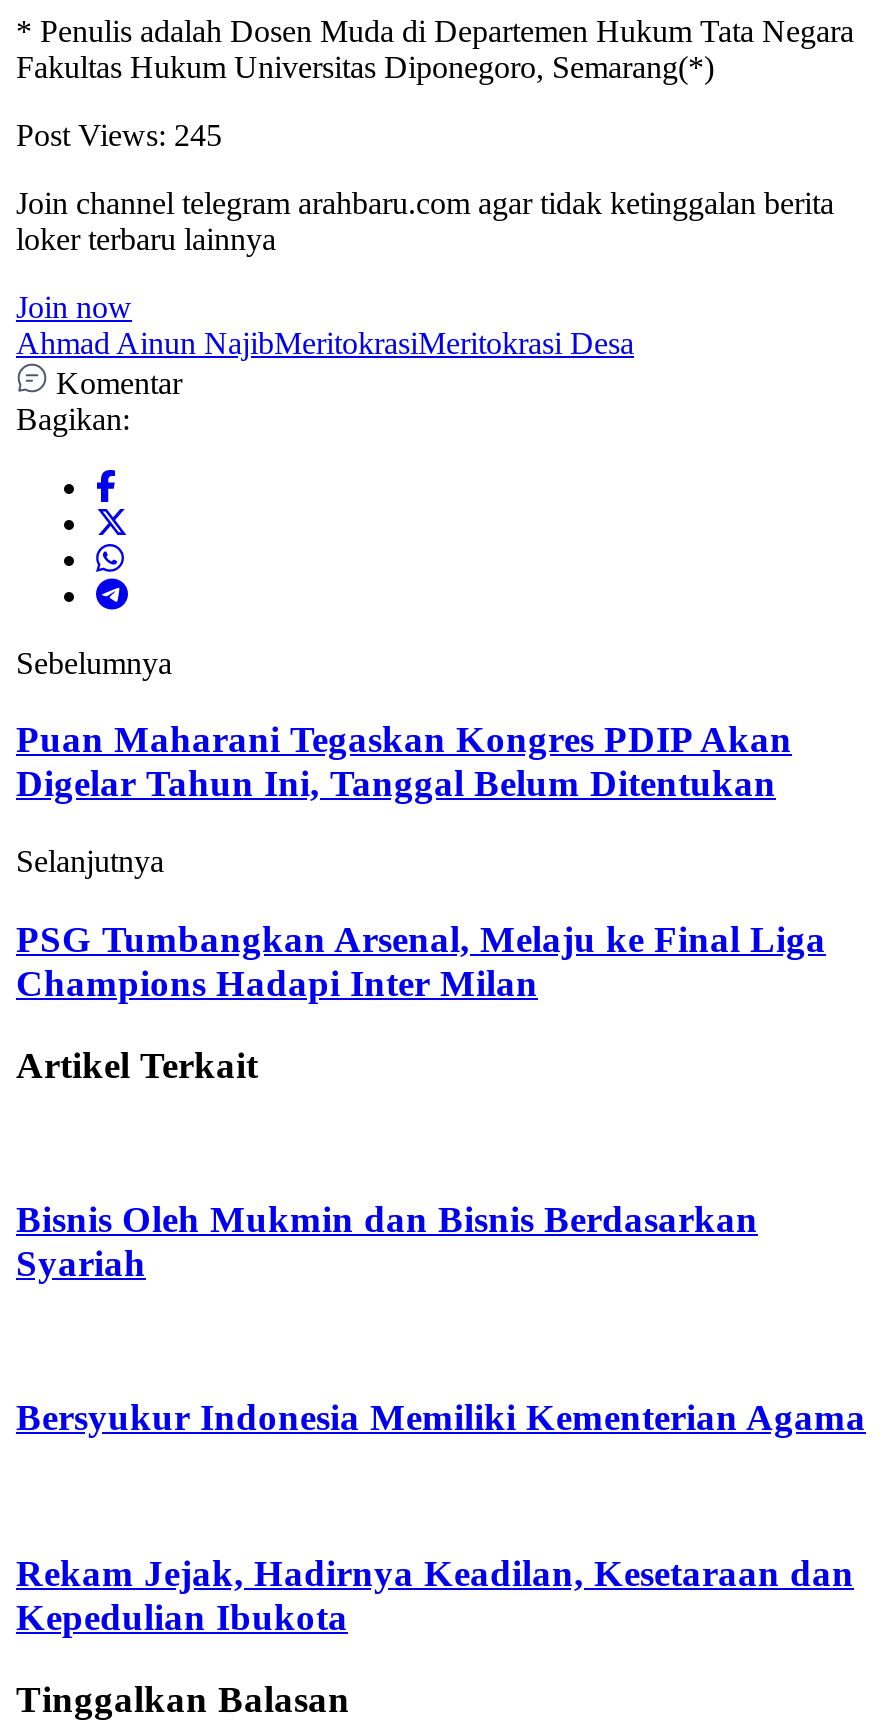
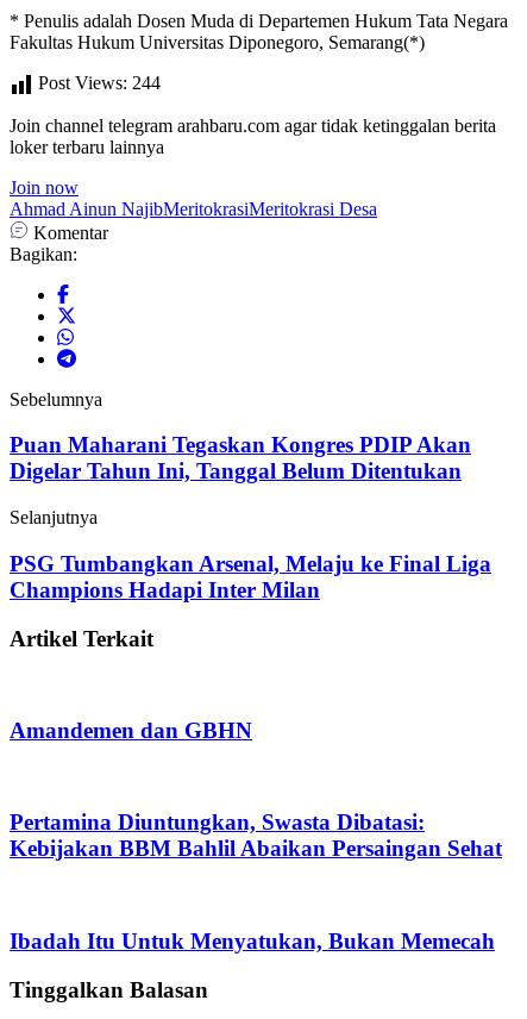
- Post Views: 245
+ Post Views: 244

- Bisnis Oleh Mukmin dan Bisnis Berdasarkan
- Syariah
+ Amandemen dan GBHN

- Bersyukur Indonesia Memiliki Kementerian Agama
+ Pertamina Diuntungkan, Swasta Dibatasi:
+ Kebijakan BBM Bahlil Abaikan Persaingan Sehat

- Rekam Jejak, Hadirnya Keadilan, Kesetaraan dan
- Kepedulian Ibukota
+ Ibadah Itu Untuk Menyatukan, Bukan Memecah
